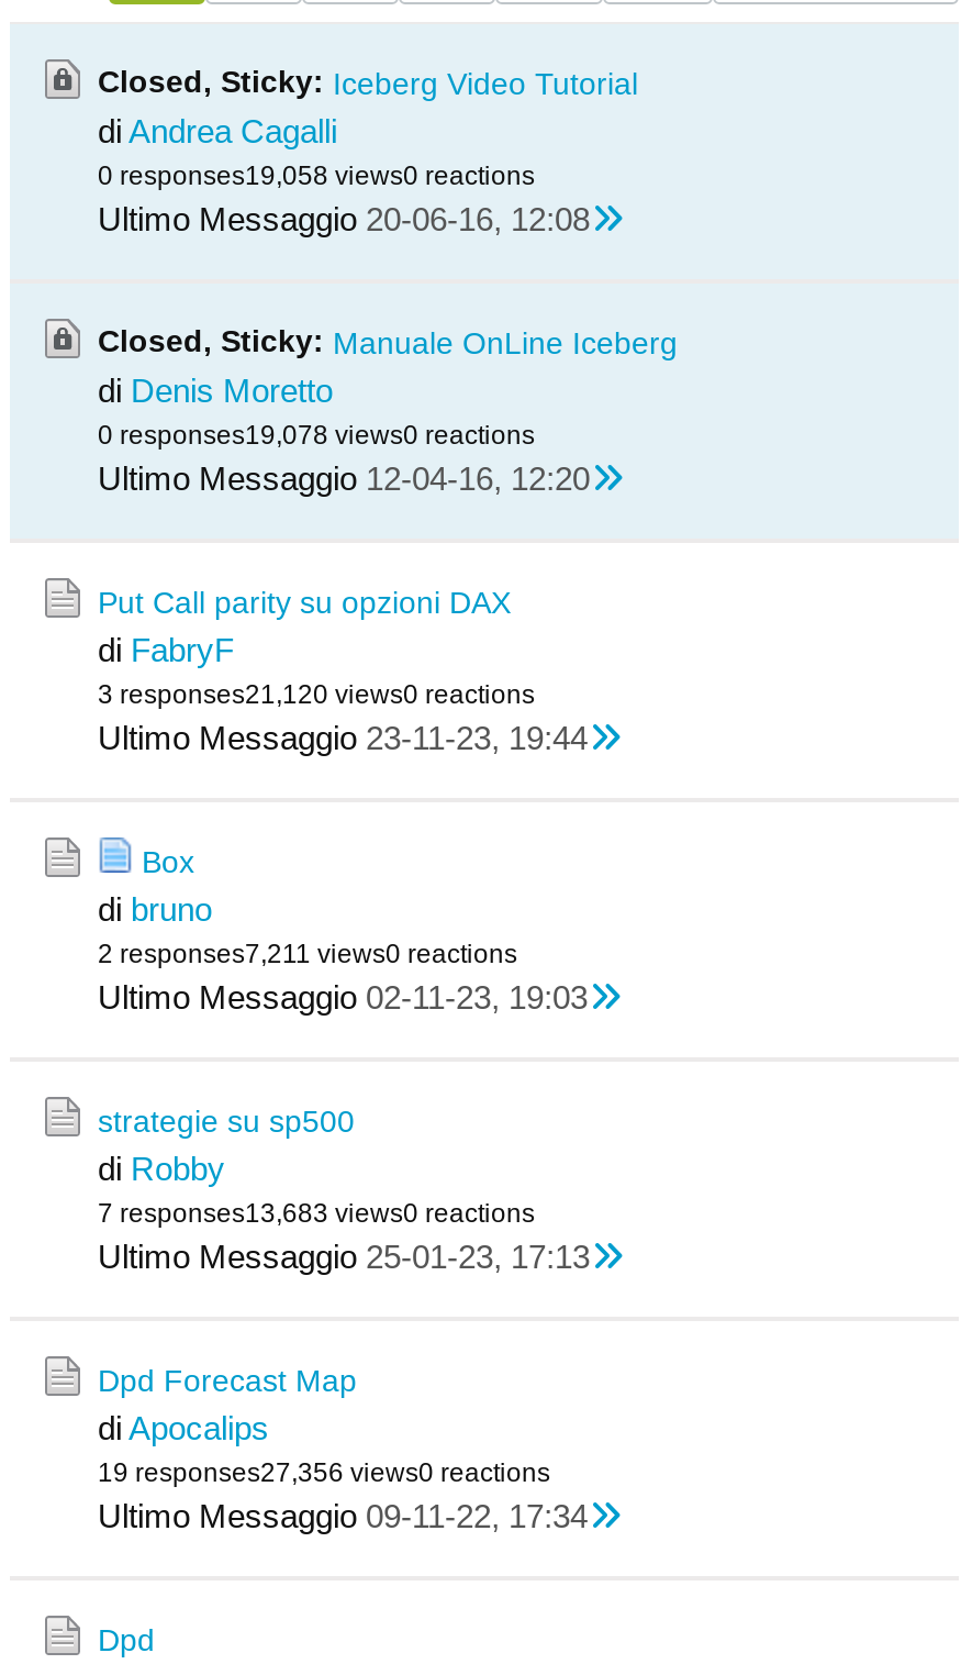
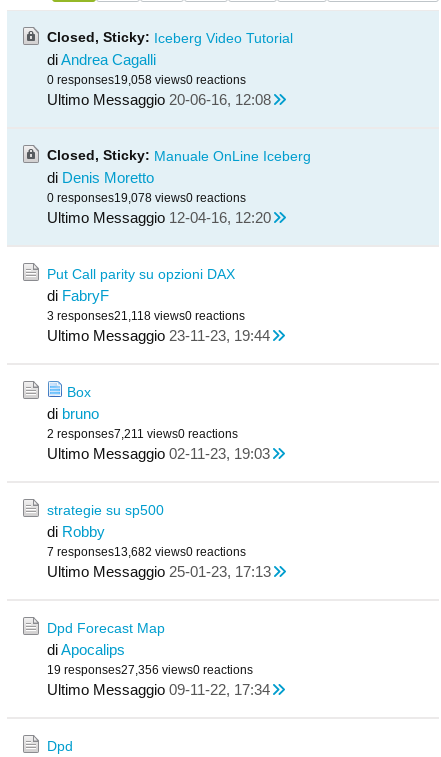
- 3 responses21,120 views0 reactions
+ 3 responses21,118 views0 reactions

- 7 responses13,683 views0 reactions
+ 7 responses13,682 views0 reactions
